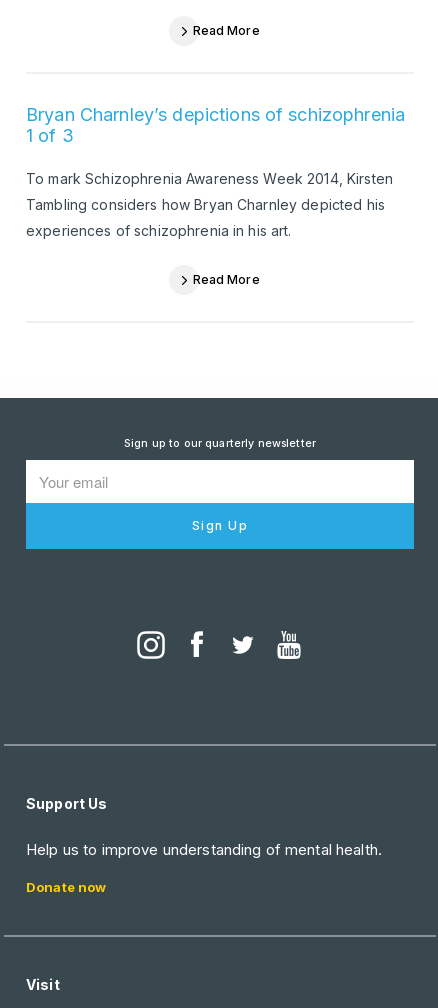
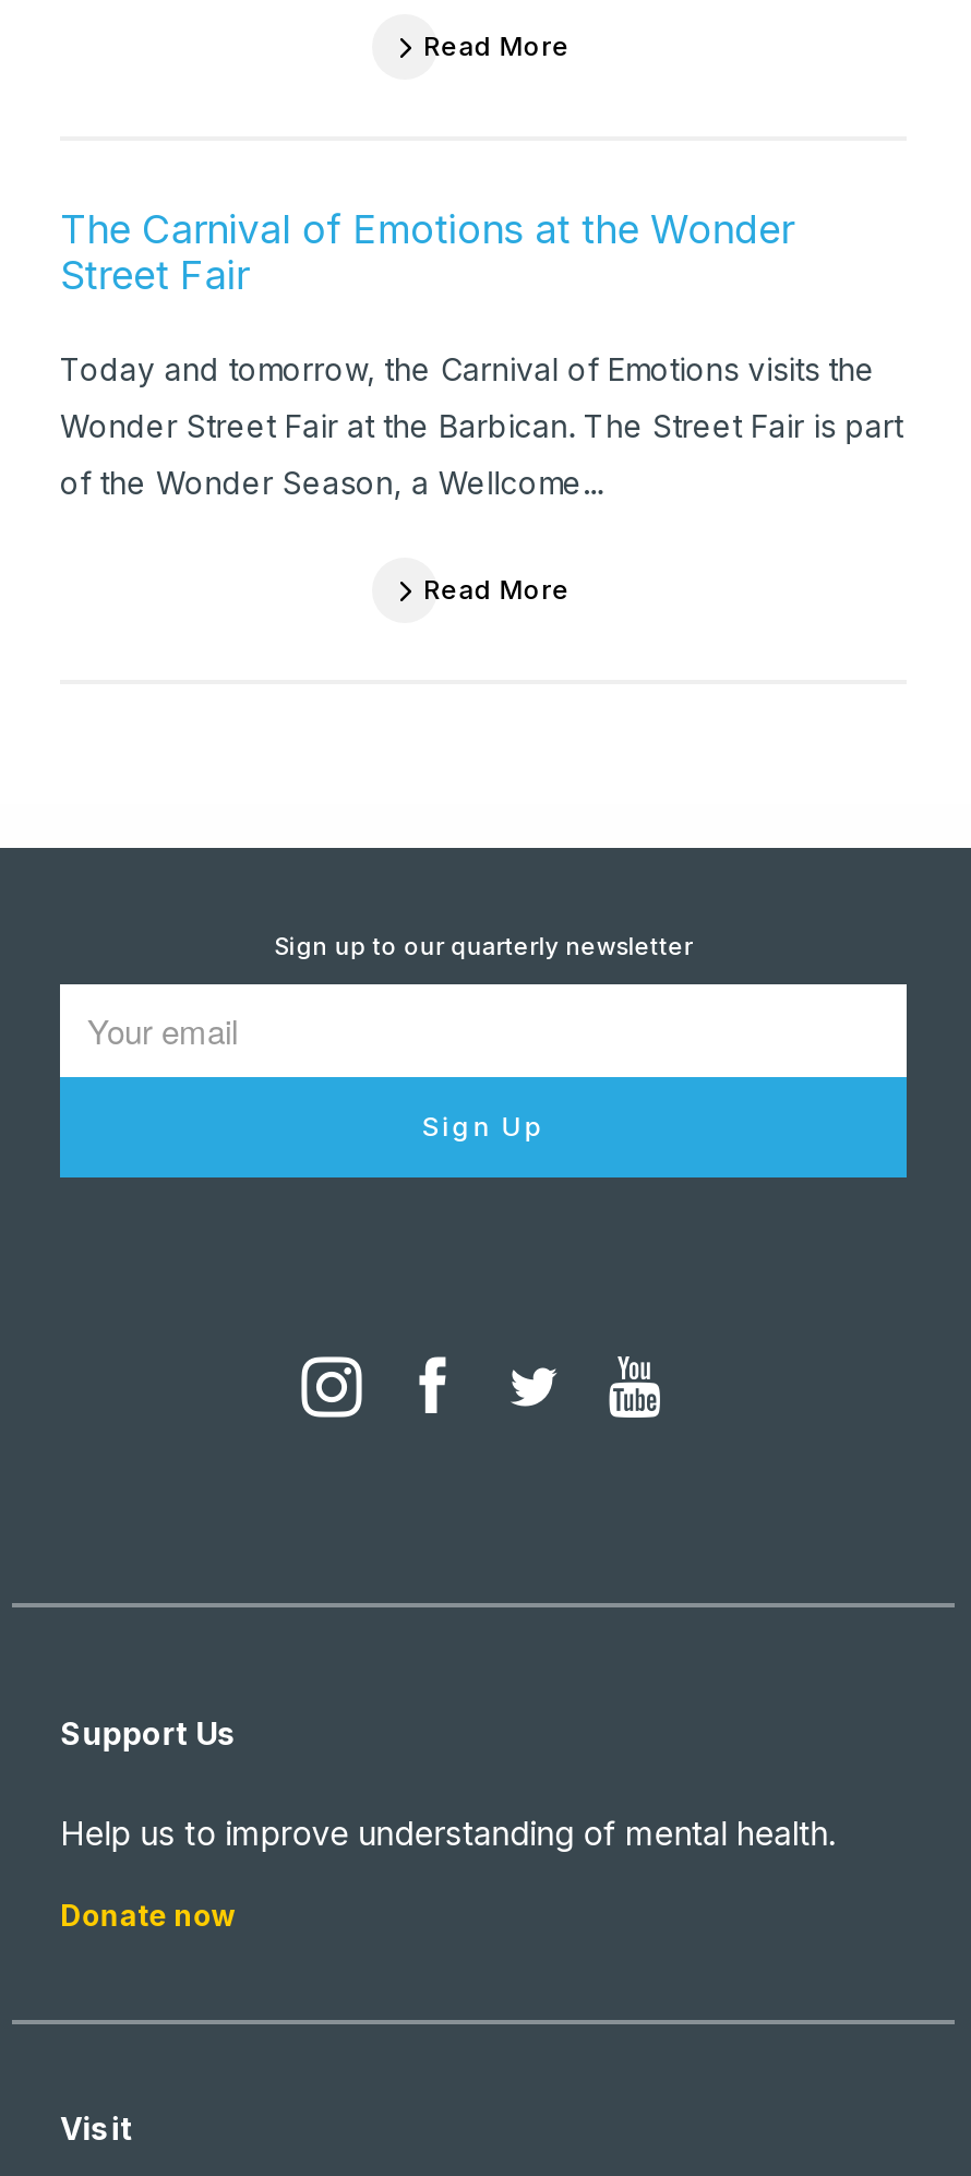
- Bryan Charnley’s depictions of schizophrenia
- 1 of 3
+ The Carnival of Emotions at the Wonder
+ Street Fair

- To mark Schizophrenia Awareness Week 2014, Kirsten
+ Today and tomorrow, the Carnival of Emotions visits the

- Tambling considers how Bryan Charnley depicted his
+ Wonder Street Fair at the Barbican. The Street Fair is part

- experiences of schizophrenia in his art.
+ of the Wonder Season, a Wellcome...
